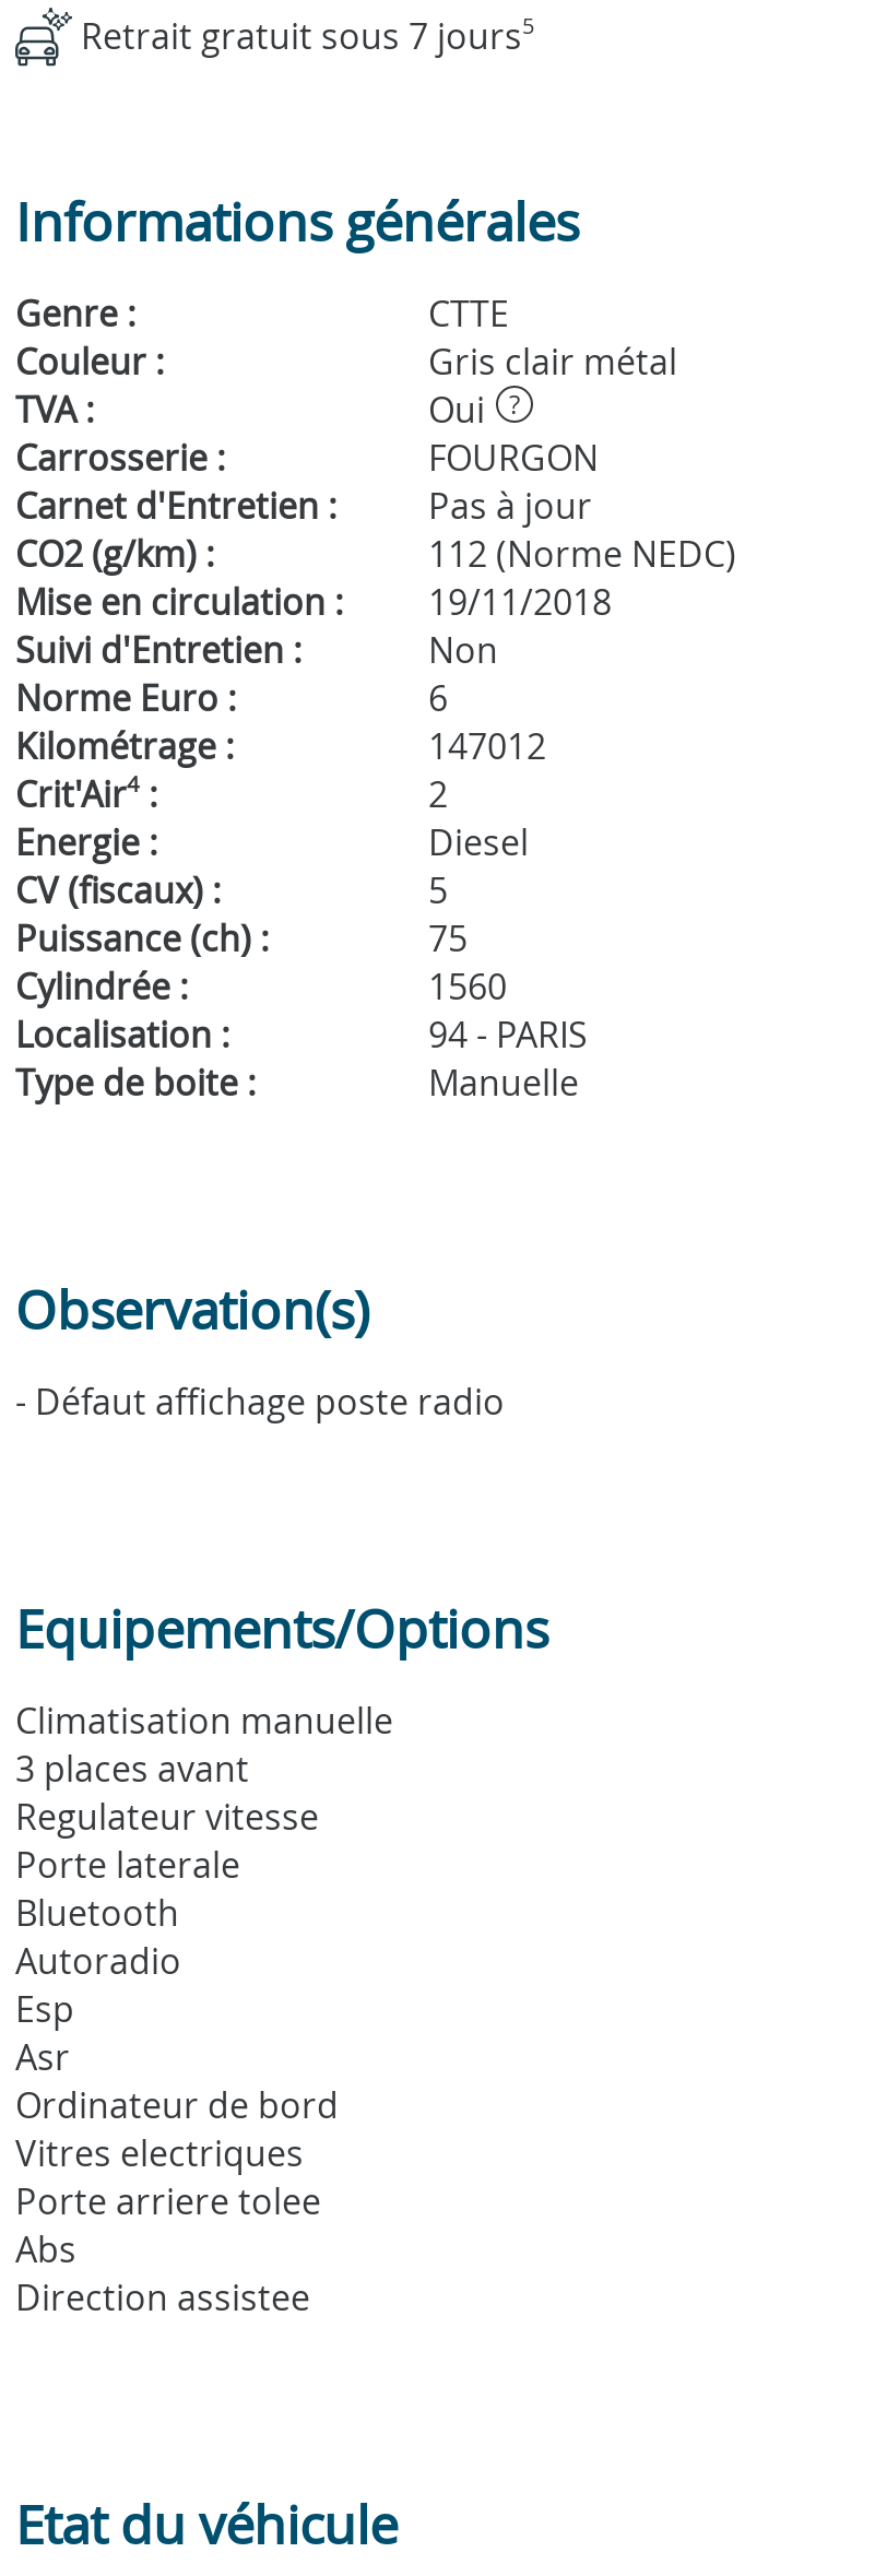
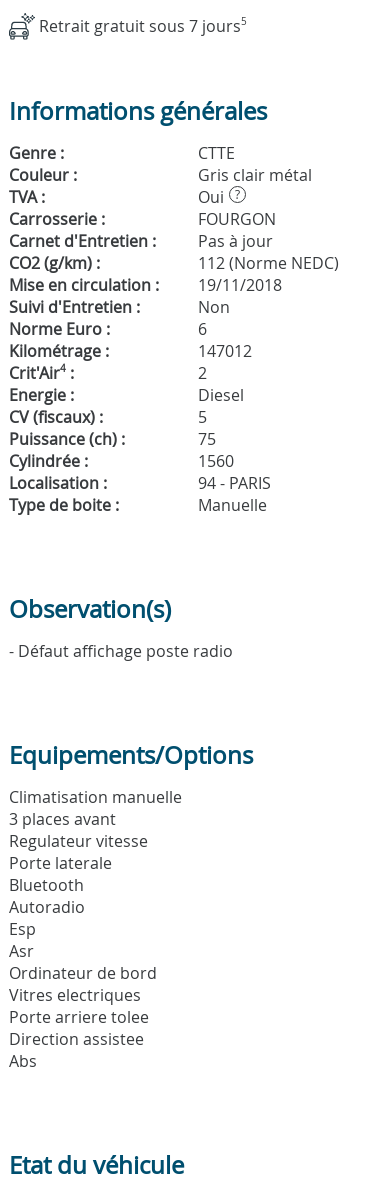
moved down: Abs

moved up: Direction assistee
